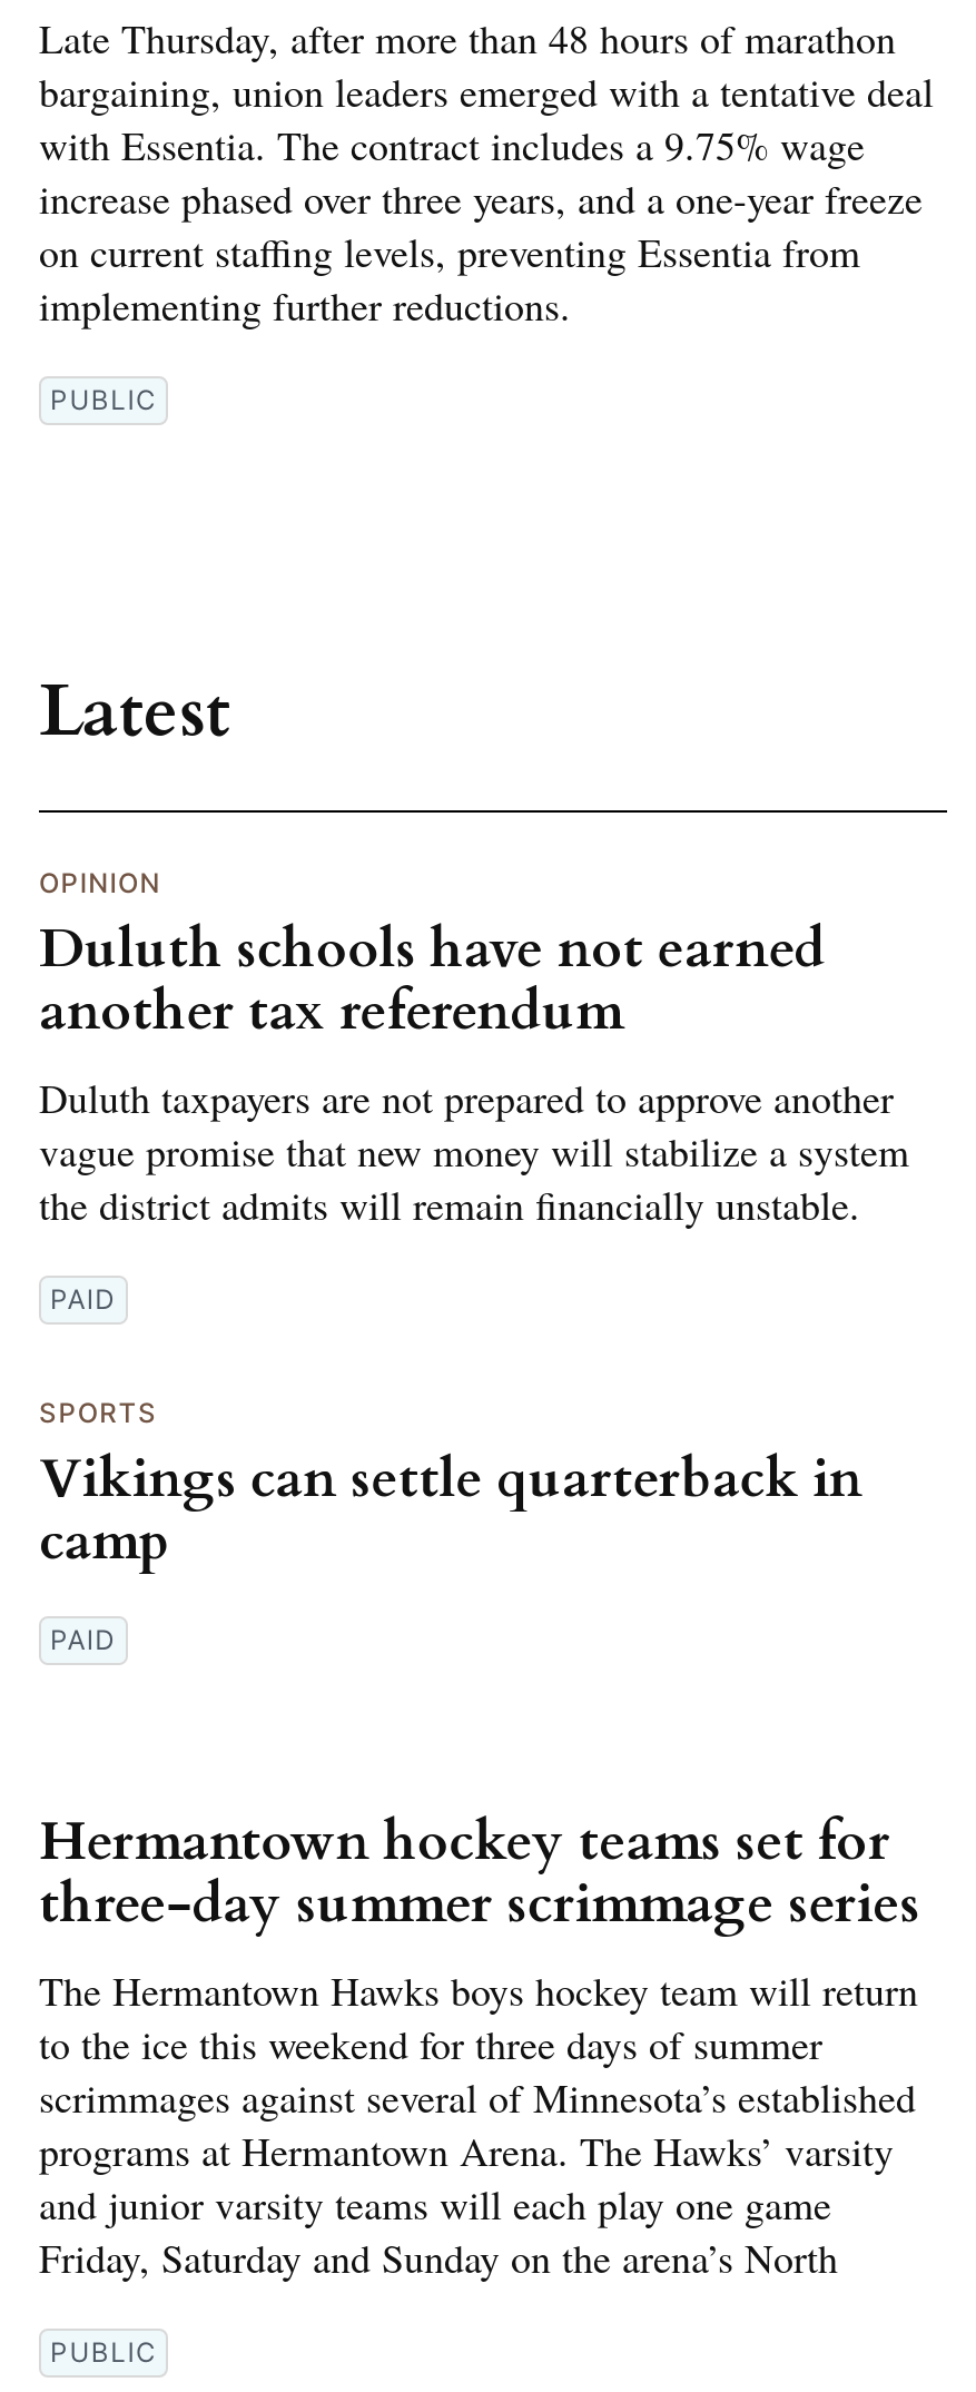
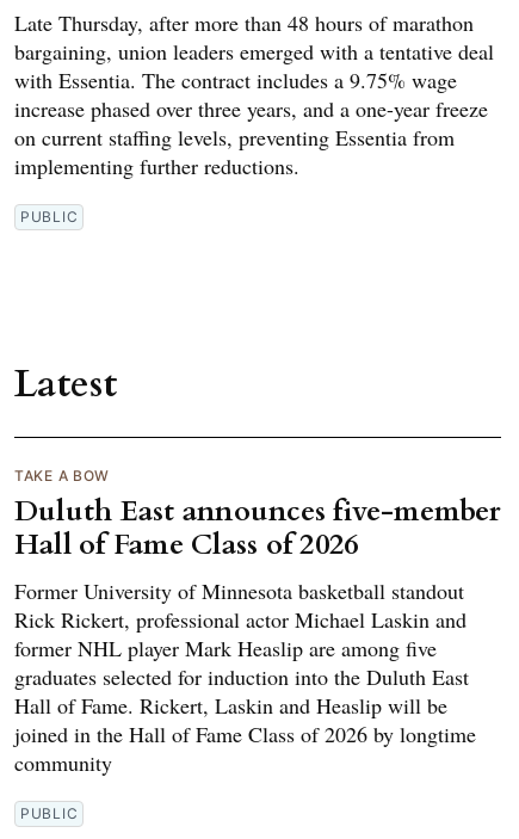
- OPINION
- Duluth schools have not earned
- another tax referendum
- Duluth taxpayers are not prepared to approve another
- vague promise that new money will stabilize a system
- the district admits will remain financially unstable.
- PAID
- SPORTS
- Vikings can settle quarterback in
- camp
- PAID
- Hermantown hockey teams set for
- three-day summer scrimmage series
- The Hermantown Hawks boys hockey team will return
- to the ice this weekend for three days of summer
- scrimmages against several of Minnesota’s established
- programs at Hermantown Arena. The Hawks’ varsity
- and junior varsity teams will each play one game
- Friday, Saturday and Sunday on the arena’s North
+ TAKE A BOW
+ Duluth East announces five-member
+ Hall of Fame Class of 2026
+ Former University of Minnesota basketball standout
+ Rick Rickert, professional actor Michael Laskin and
+ former NHL player Mark Heaslip are among five
+ graduates selected for induction into the Duluth East
+ Hall of Fame. Rickert, Laskin and Heaslip will be
+ joined in the Hall of Fame Class of 2026 by longtime
+ community
